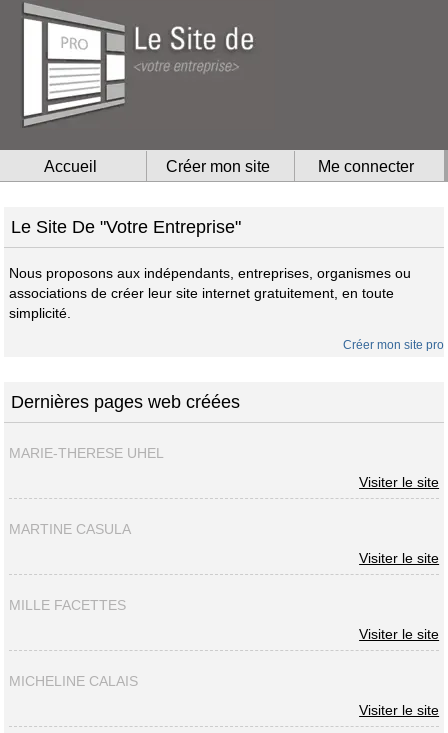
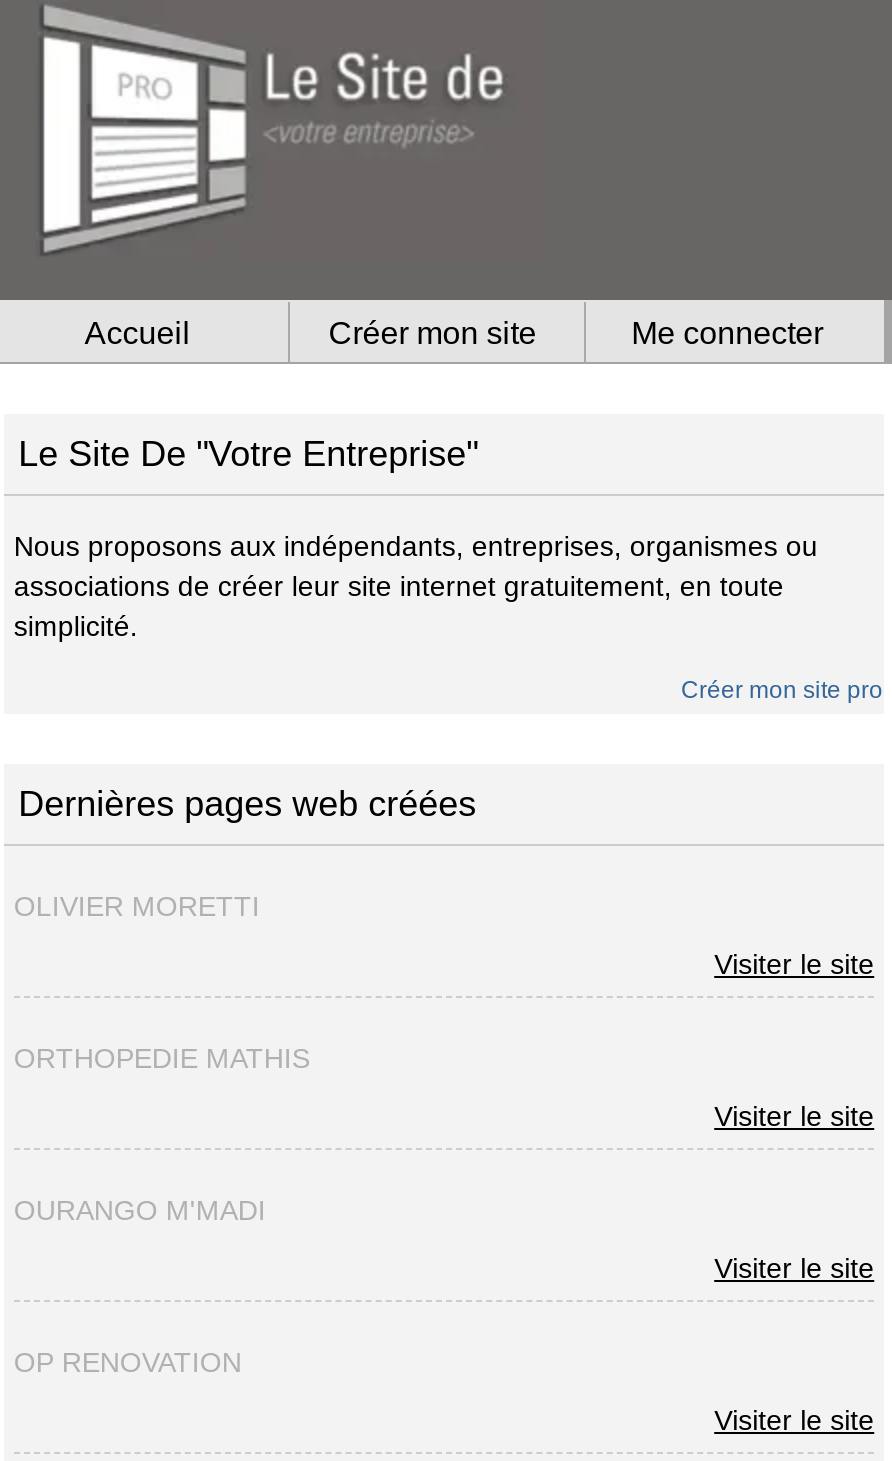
- MARIE-THERESE UHEL
+ OLIVIER MORETTI

- MARTINE CASULA
+ ORTHOPEDIE MATHIS

- MILLE FACETTES
+ OURANGO M'MADI

- MICHELINE CALAIS
+ OP RENOVATION
